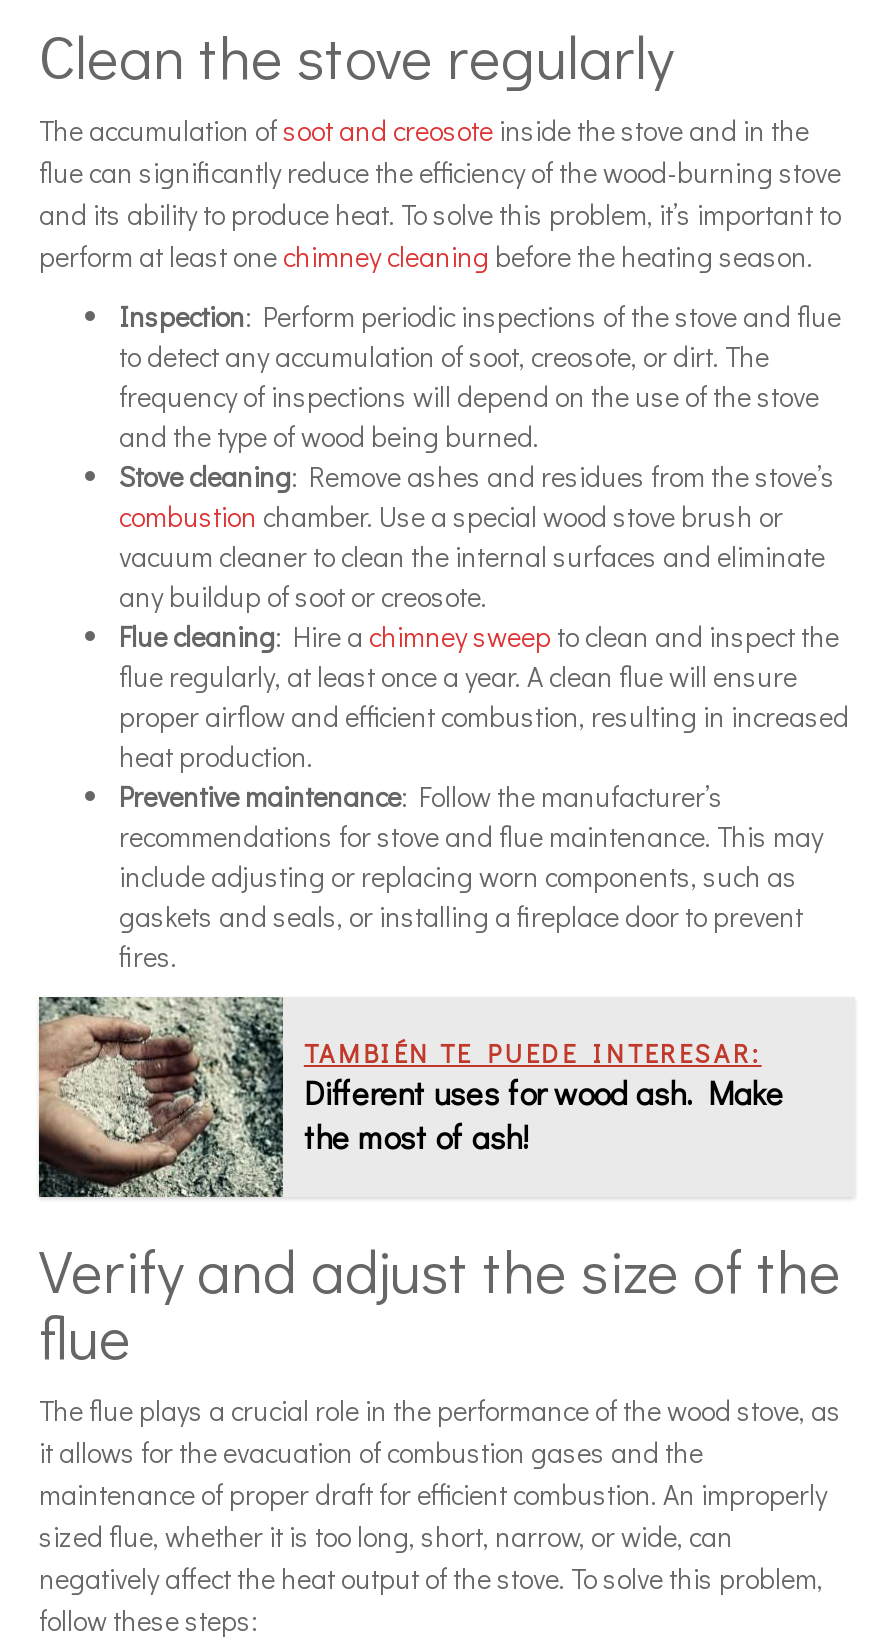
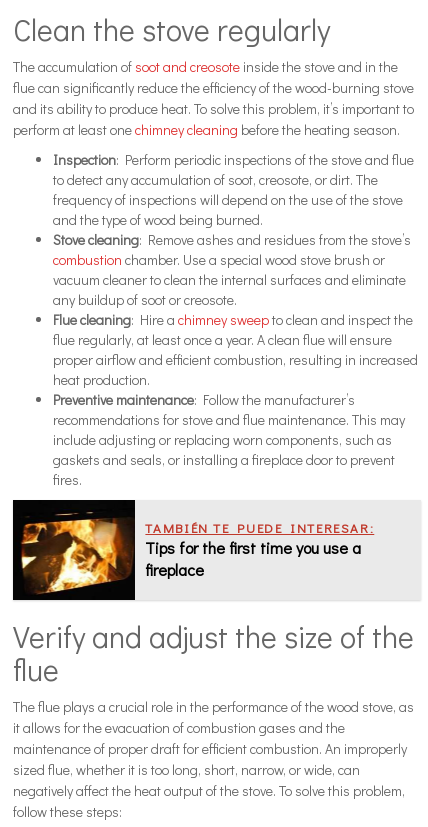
- [image]
- Different uses for wood ash. Make
- the most of ash!
+ [image]
+ Tips for the first time you use a
+ fireplace
